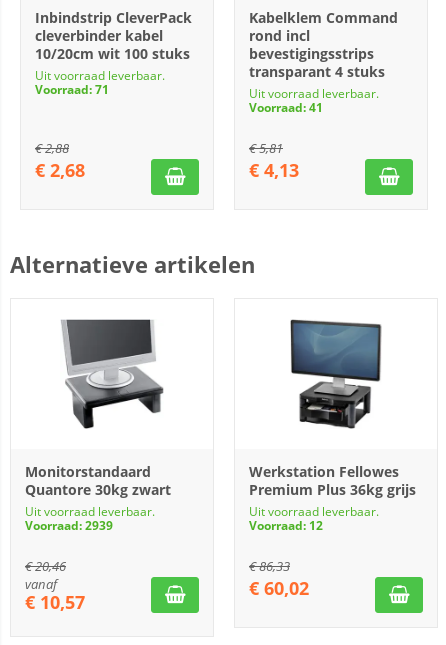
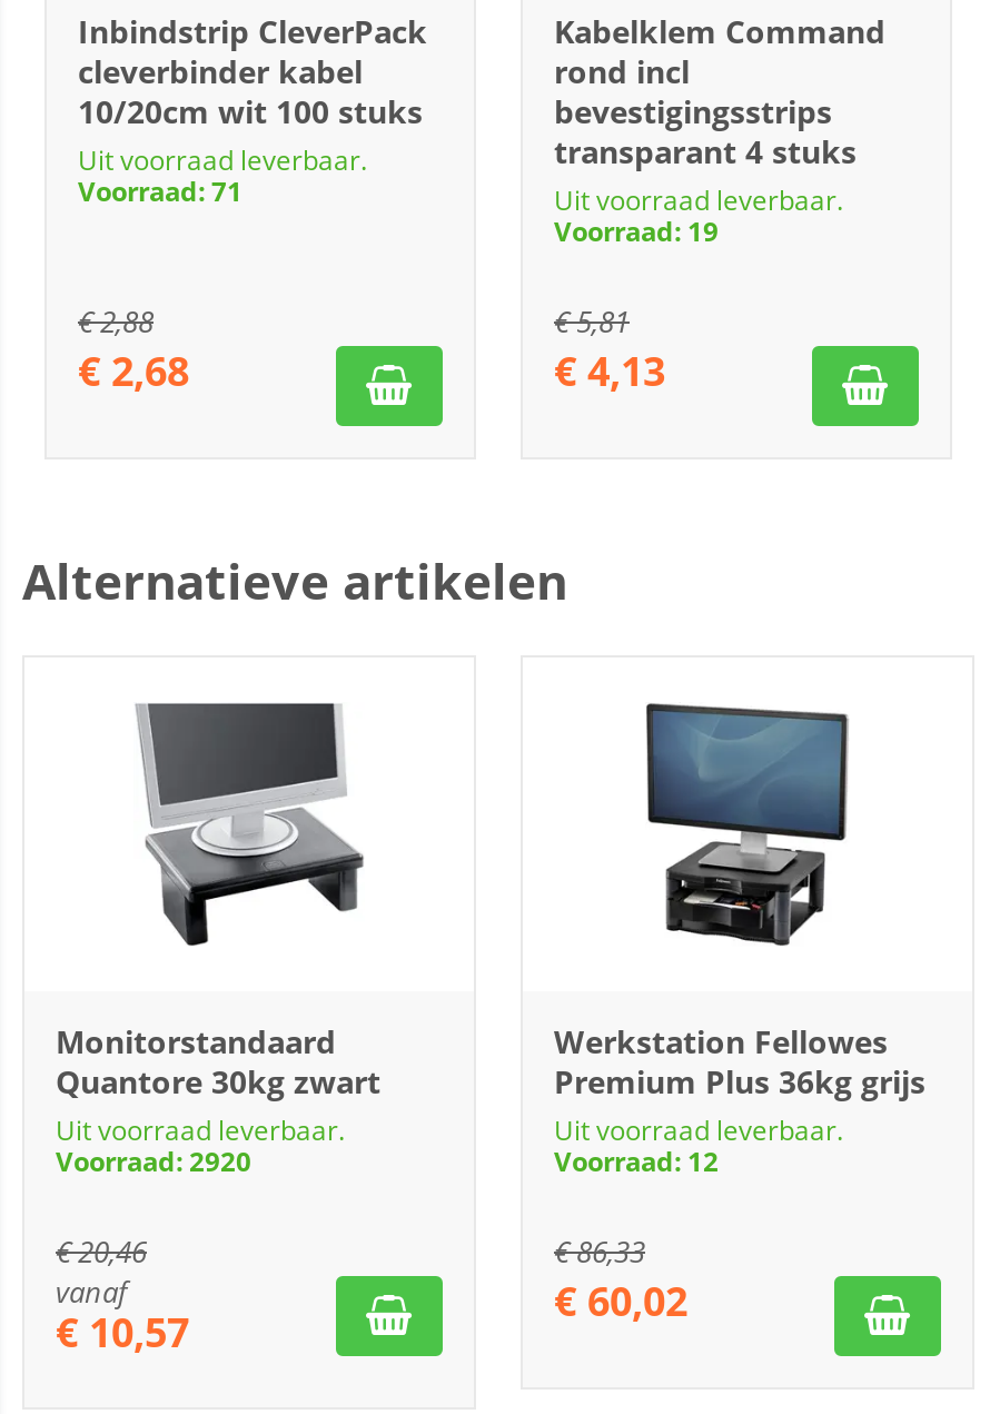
- Voorraad: 41
+ Voorraad: 19

- Voorraad: 2939
+ Voorraad: 2920
